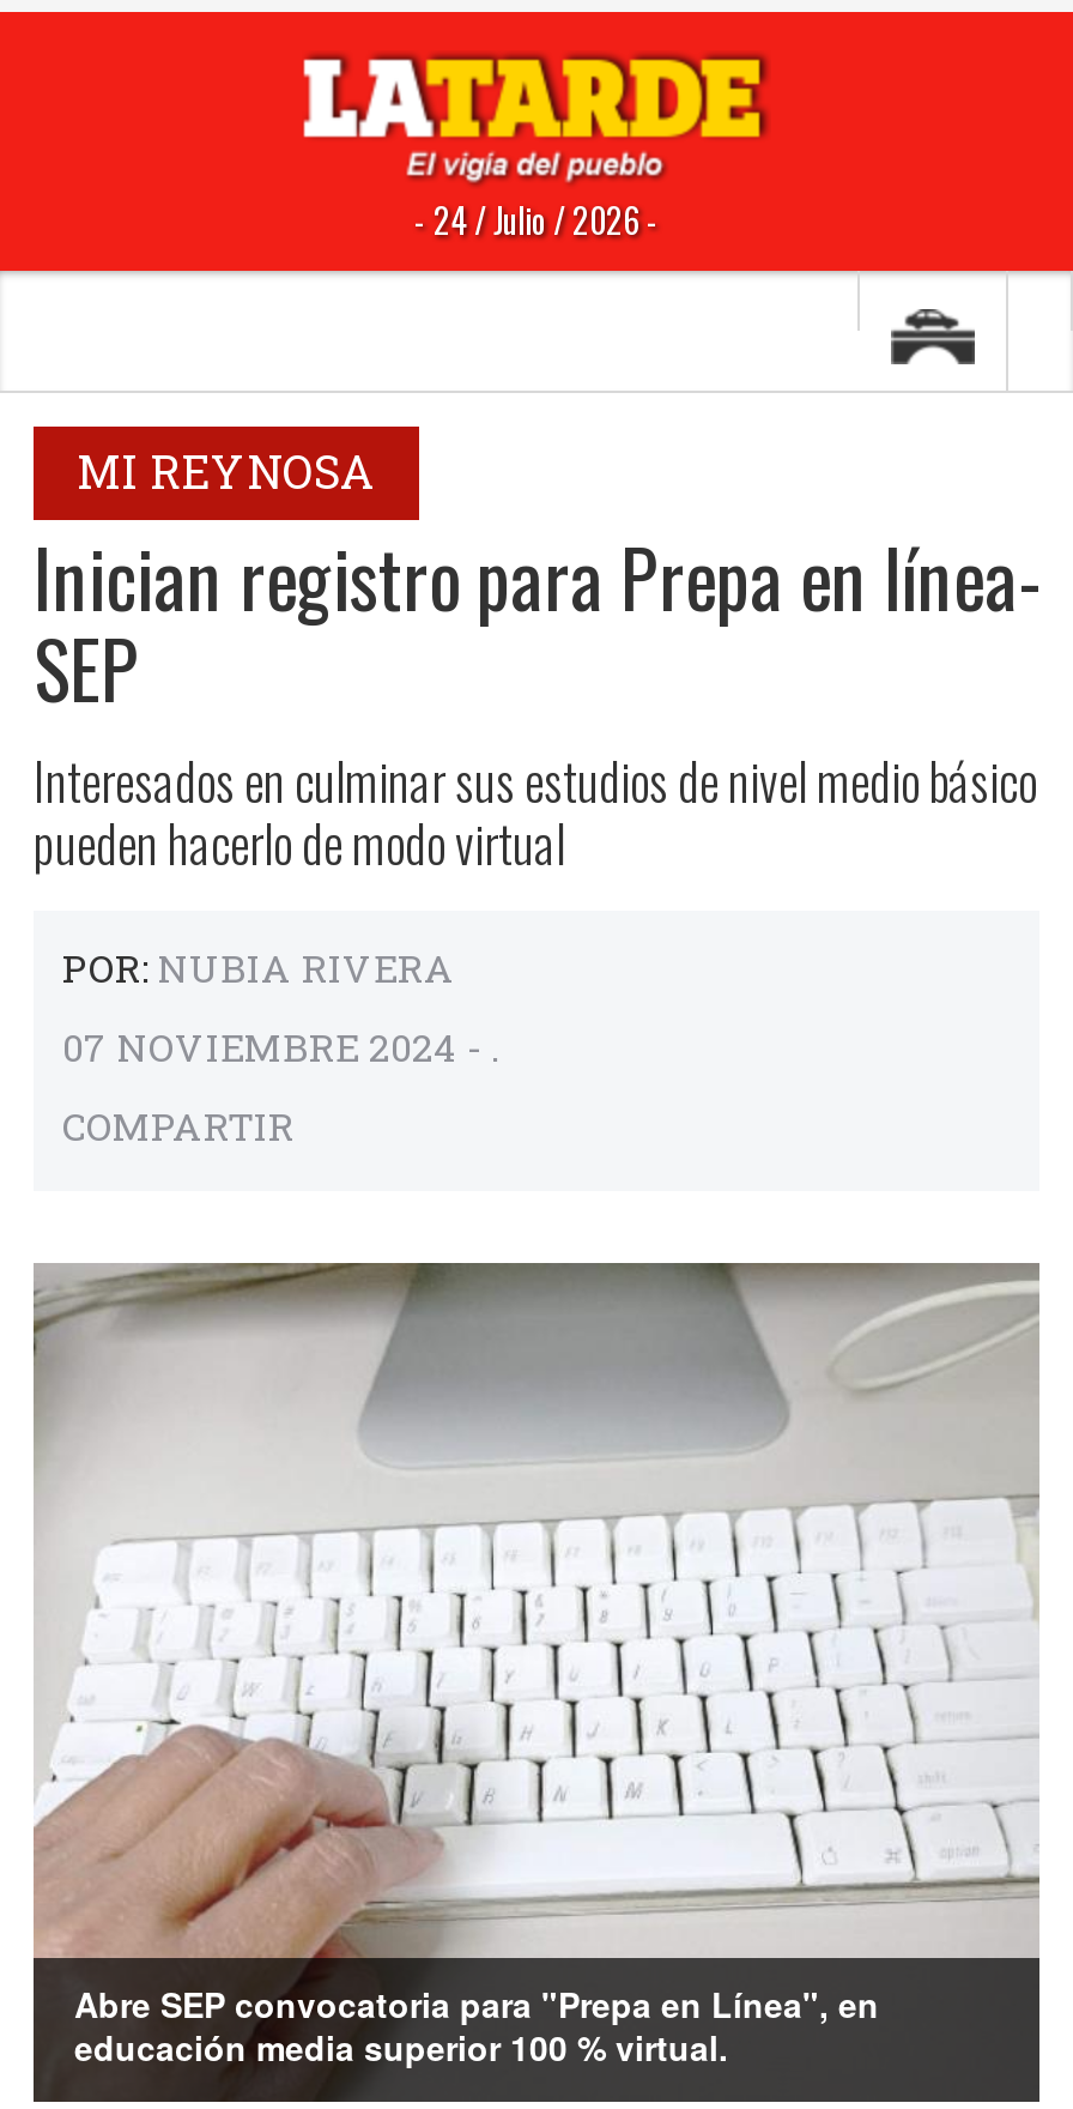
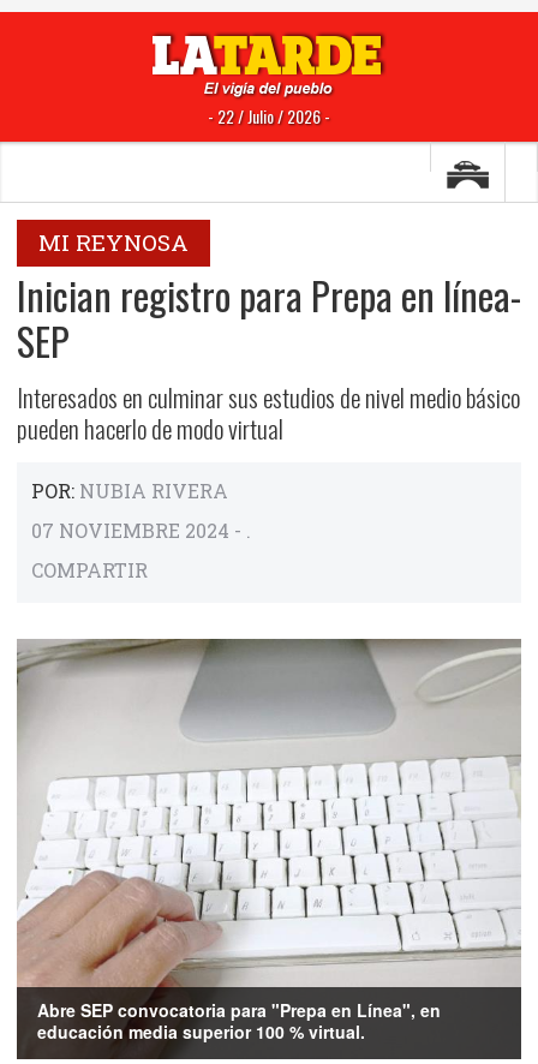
- - 24 / Julio / 2026 -
+ - 22 / Julio / 2026 -
